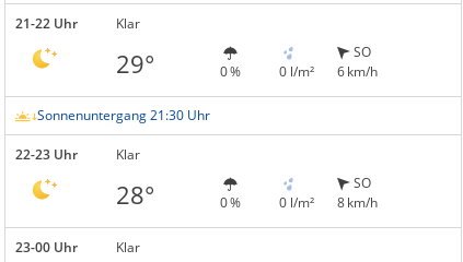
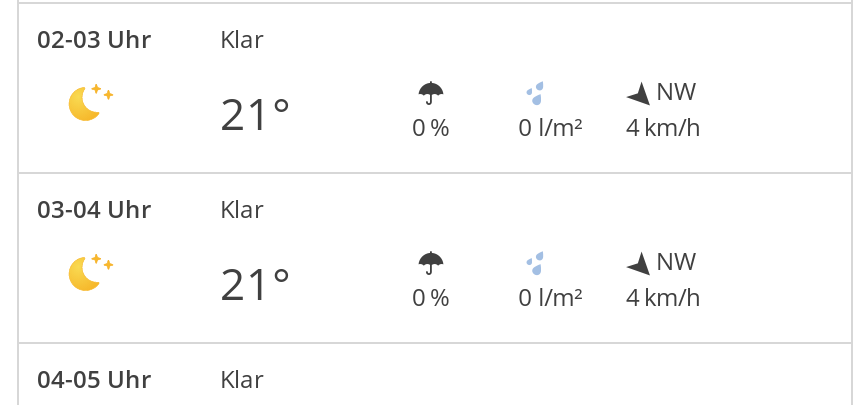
- 21-22 Uhr
+ 02-03 Uhr

- SO
- 6 km/h
- Sonnenuntergang 21:30 Uhr
- 22-23 Uhr
+ NW
+ 4 km/h
+ 03-04 Uhr

- 29°
+ 21°

- 28°
+ 21°

- SO
- 8 km/h
+ NW
+ 4 km/h

- 23-00 Uhr
+ 04-05 Uhr
